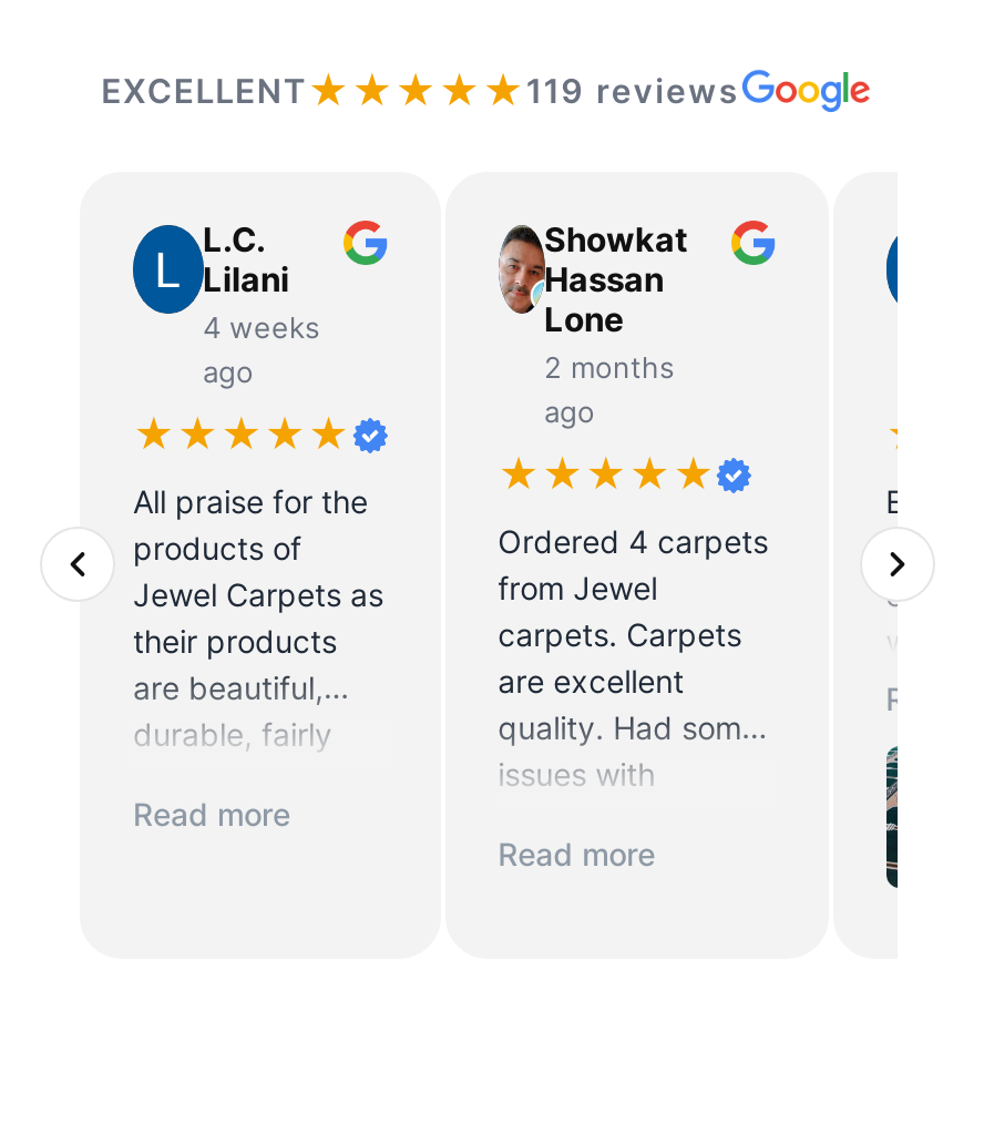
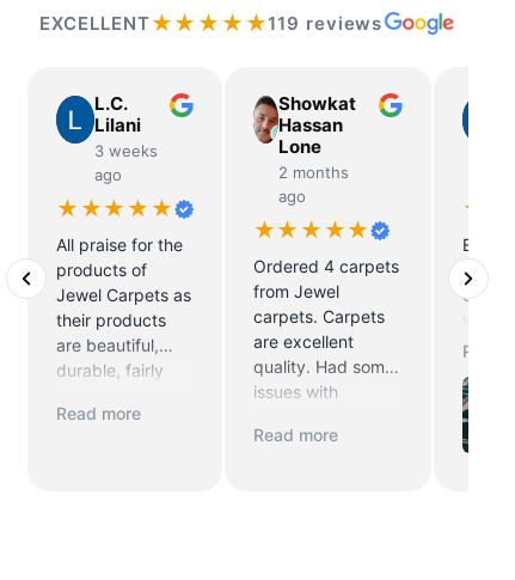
- 4 weeks
+ 3 weeks
